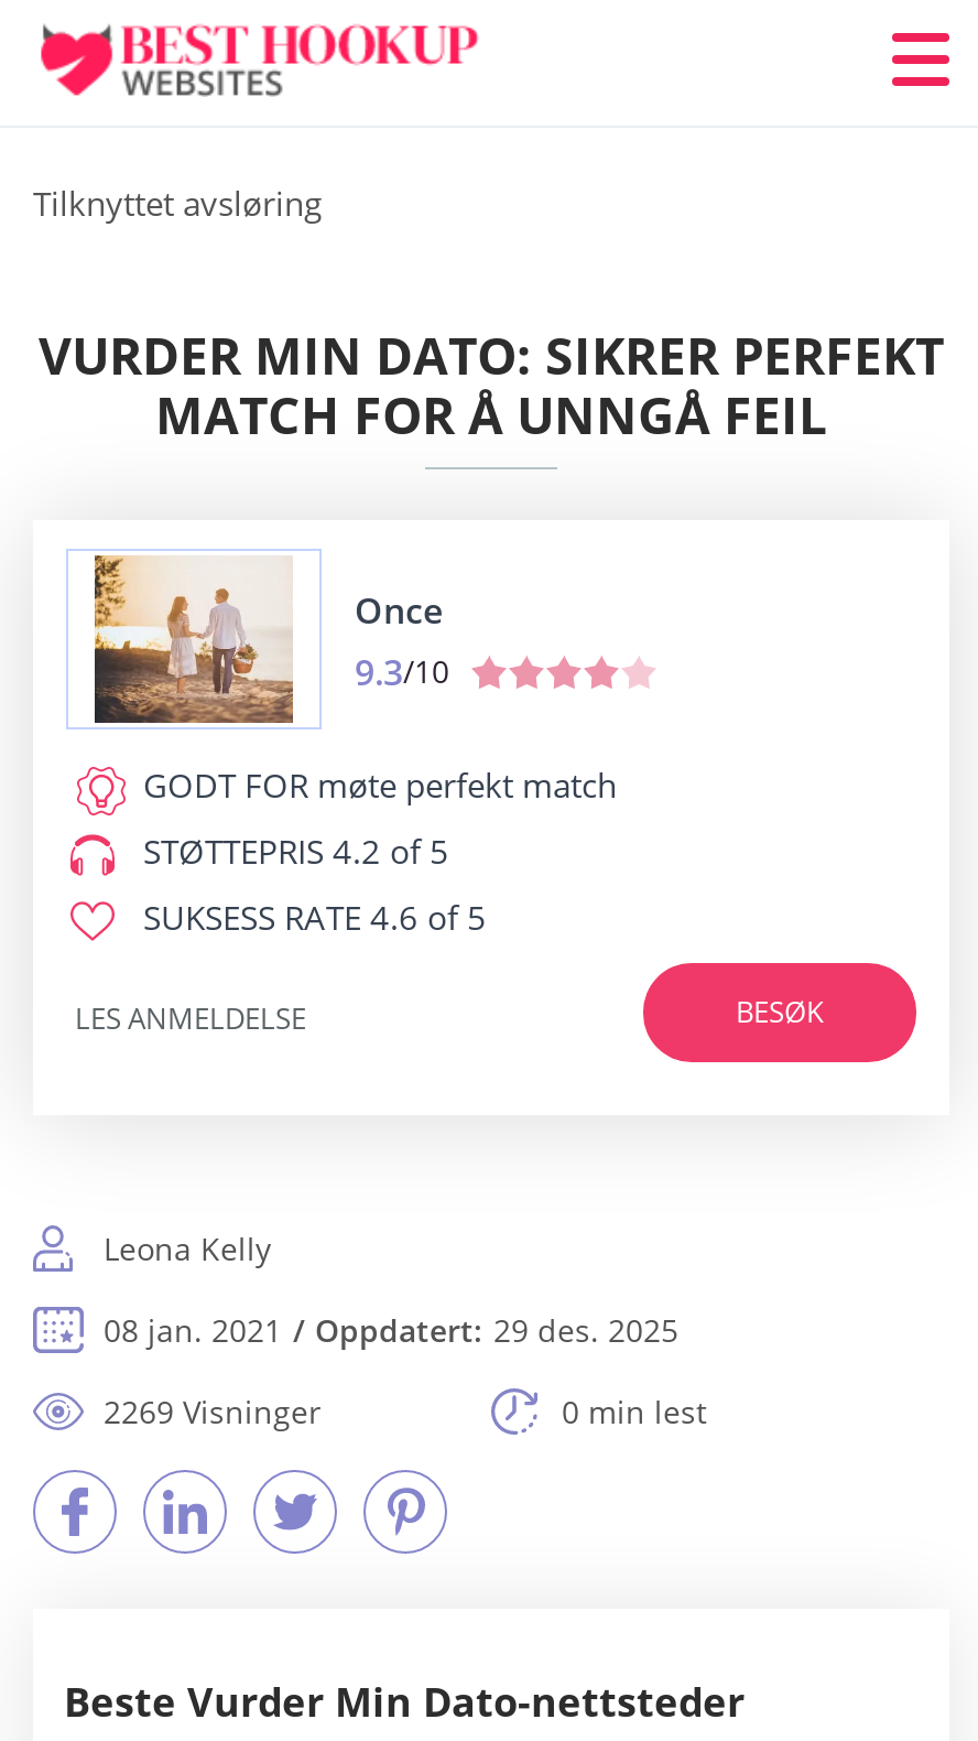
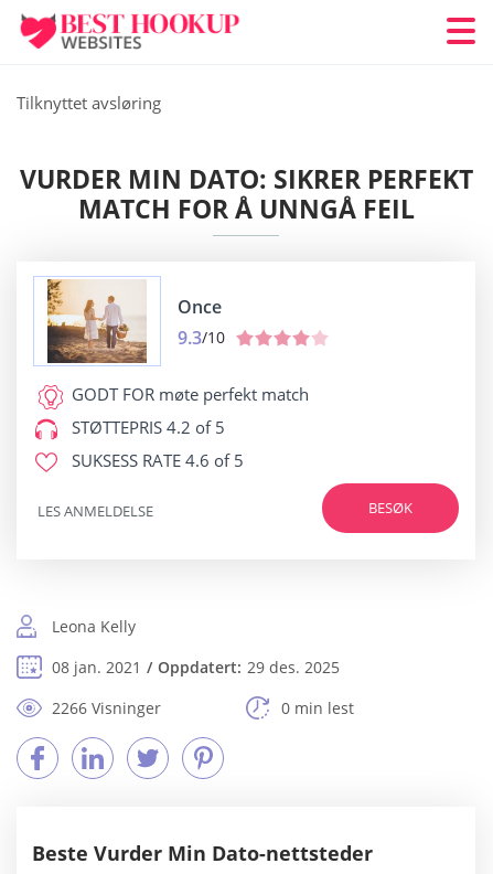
- 2269 Visninger
+ 2266 Visninger
